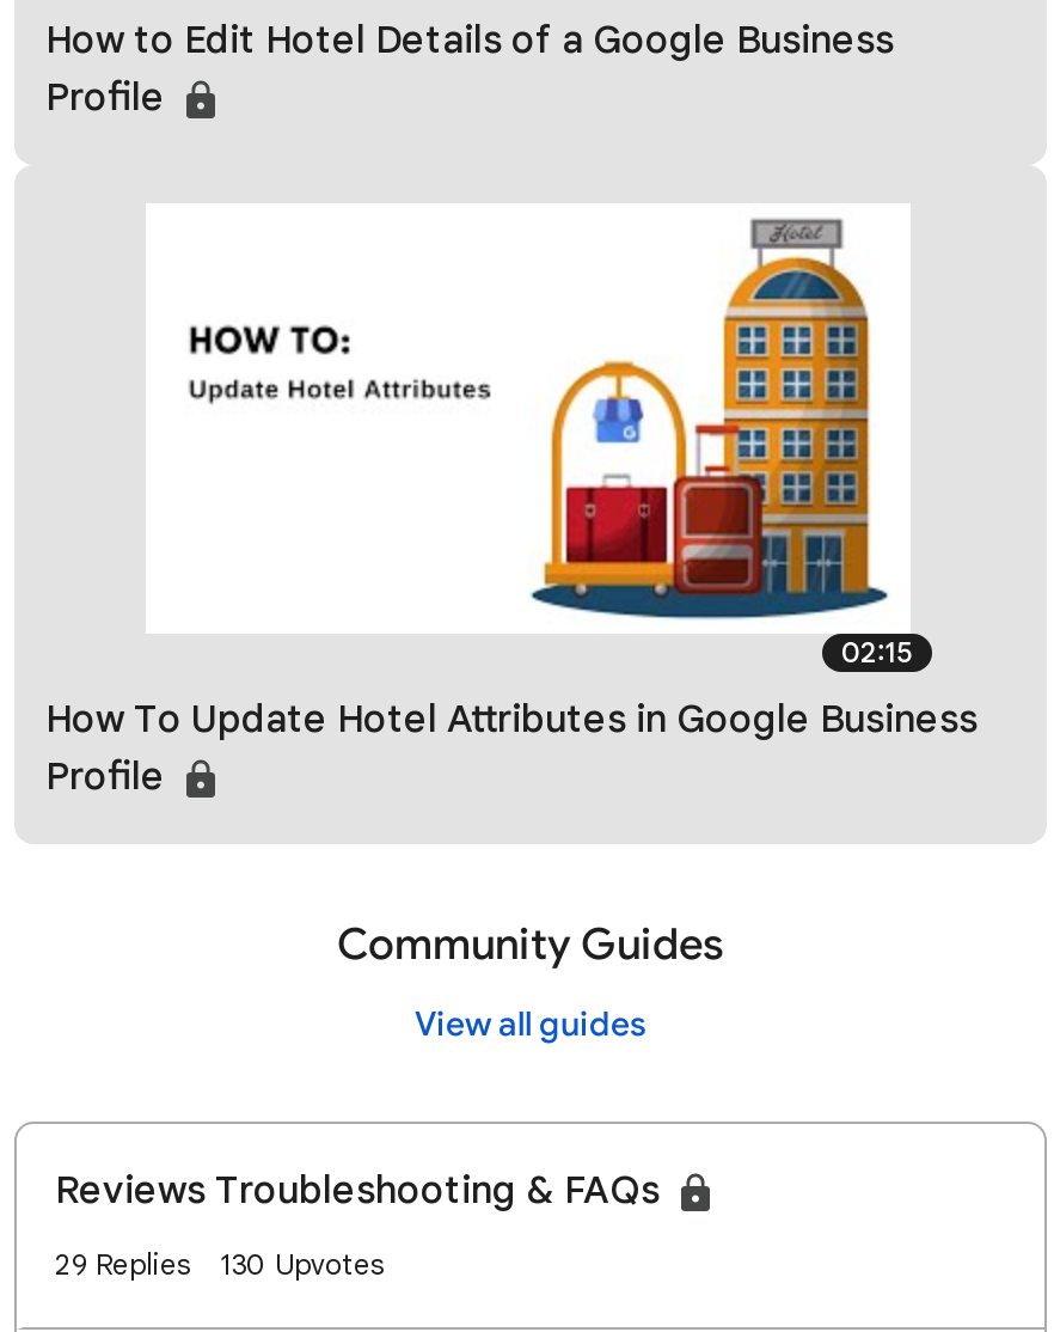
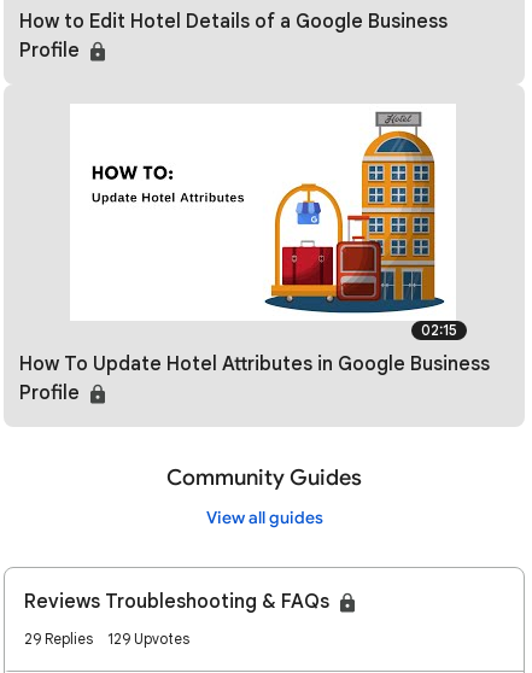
- 29 Replies 130 Upvotes
+ 29 Replies 129 Upvotes
